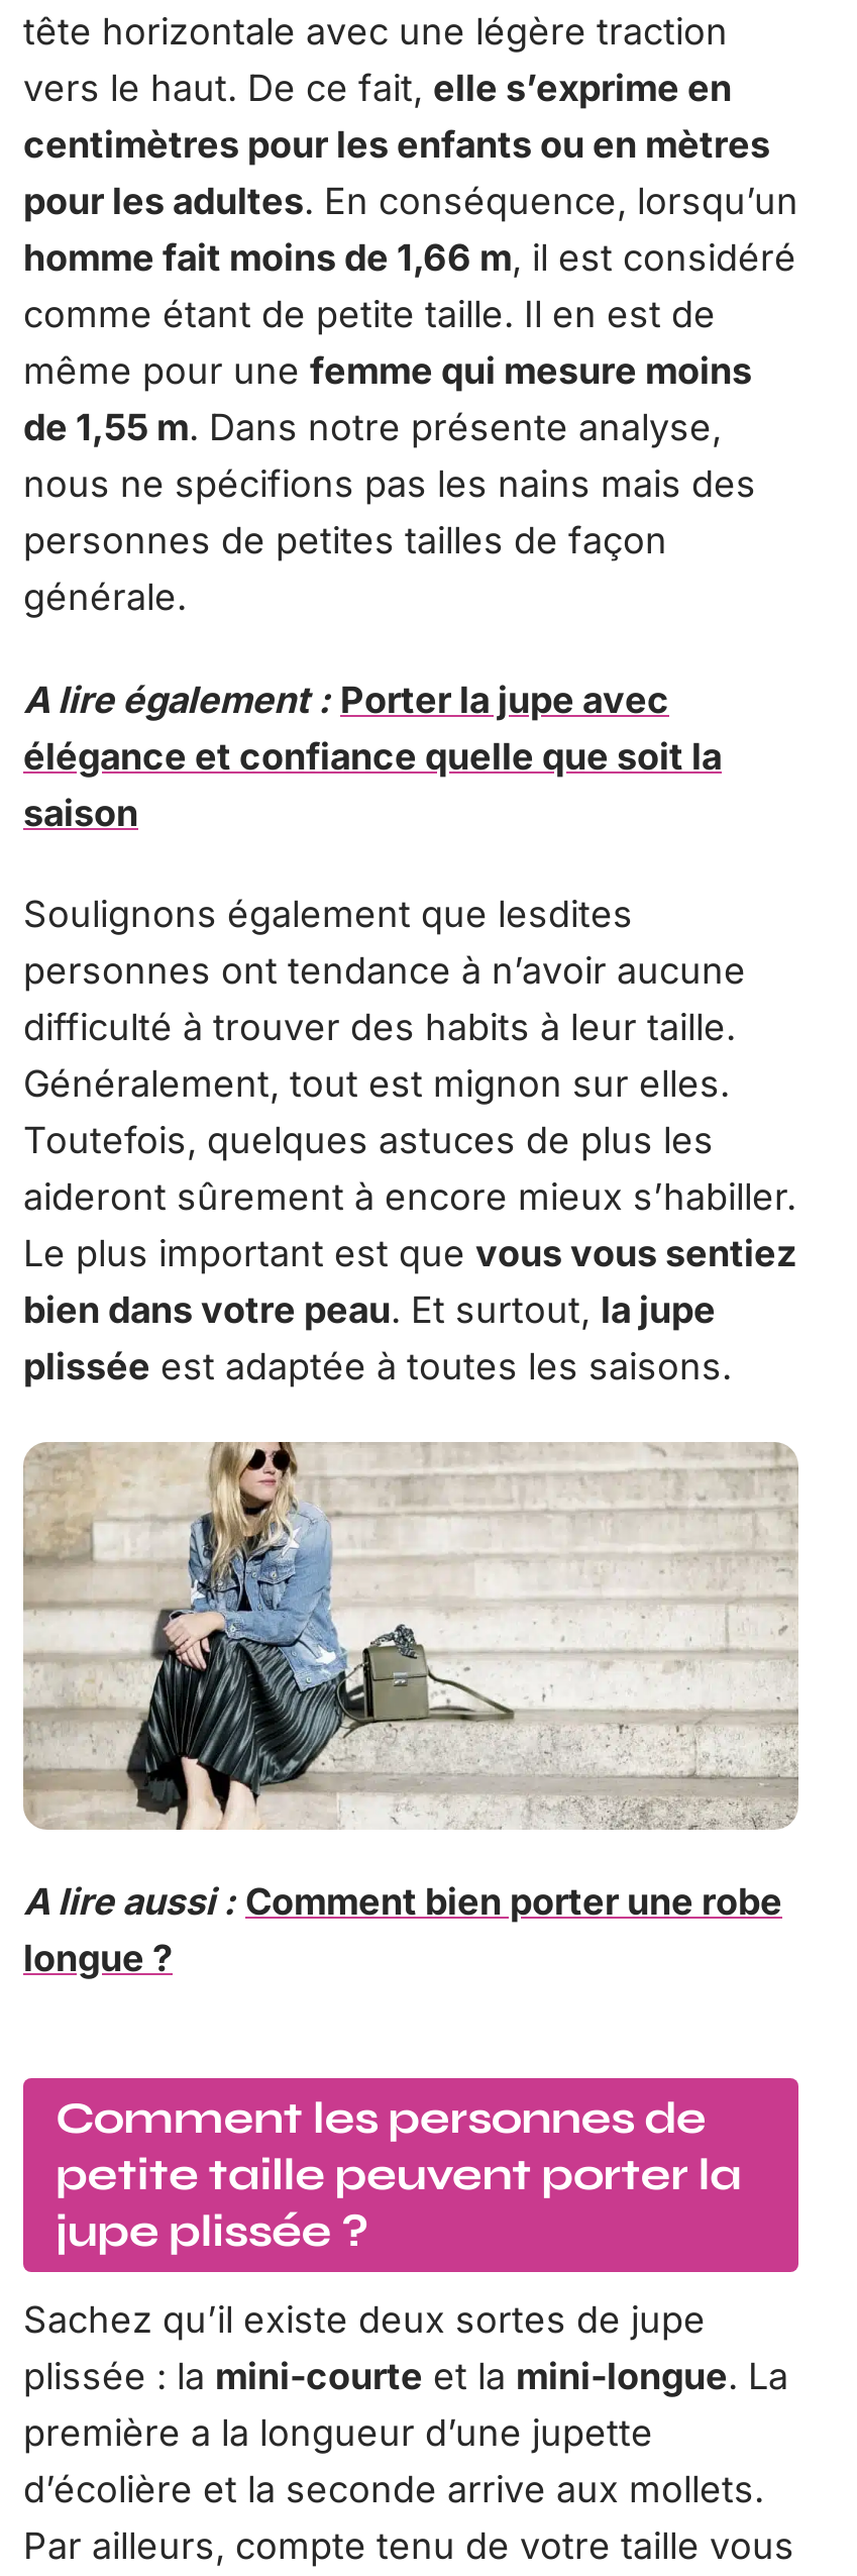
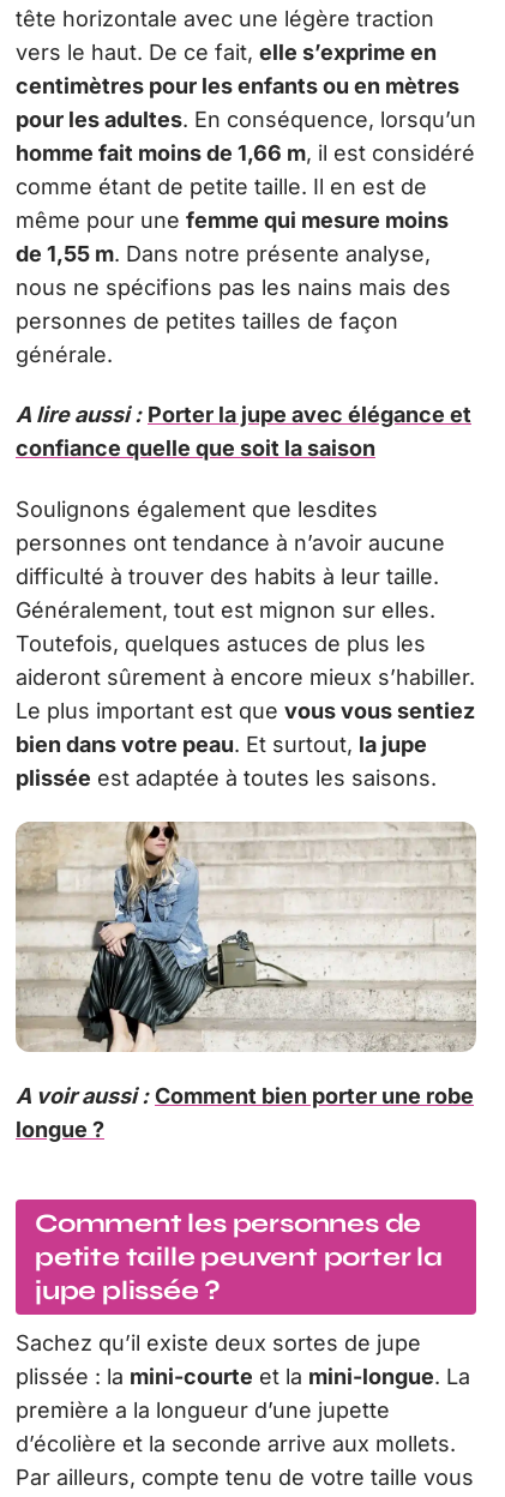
- A lire également : Porter la jupe avec
- élégance et confiance quelle que soit la
- saison
+ A lire aussi : Porter la jupe avec élégance et
+ confiance quelle que soit la saison

- A lire aussi : Comment bien porter une robe
+ A voir aussi : Comment bien porter une robe
